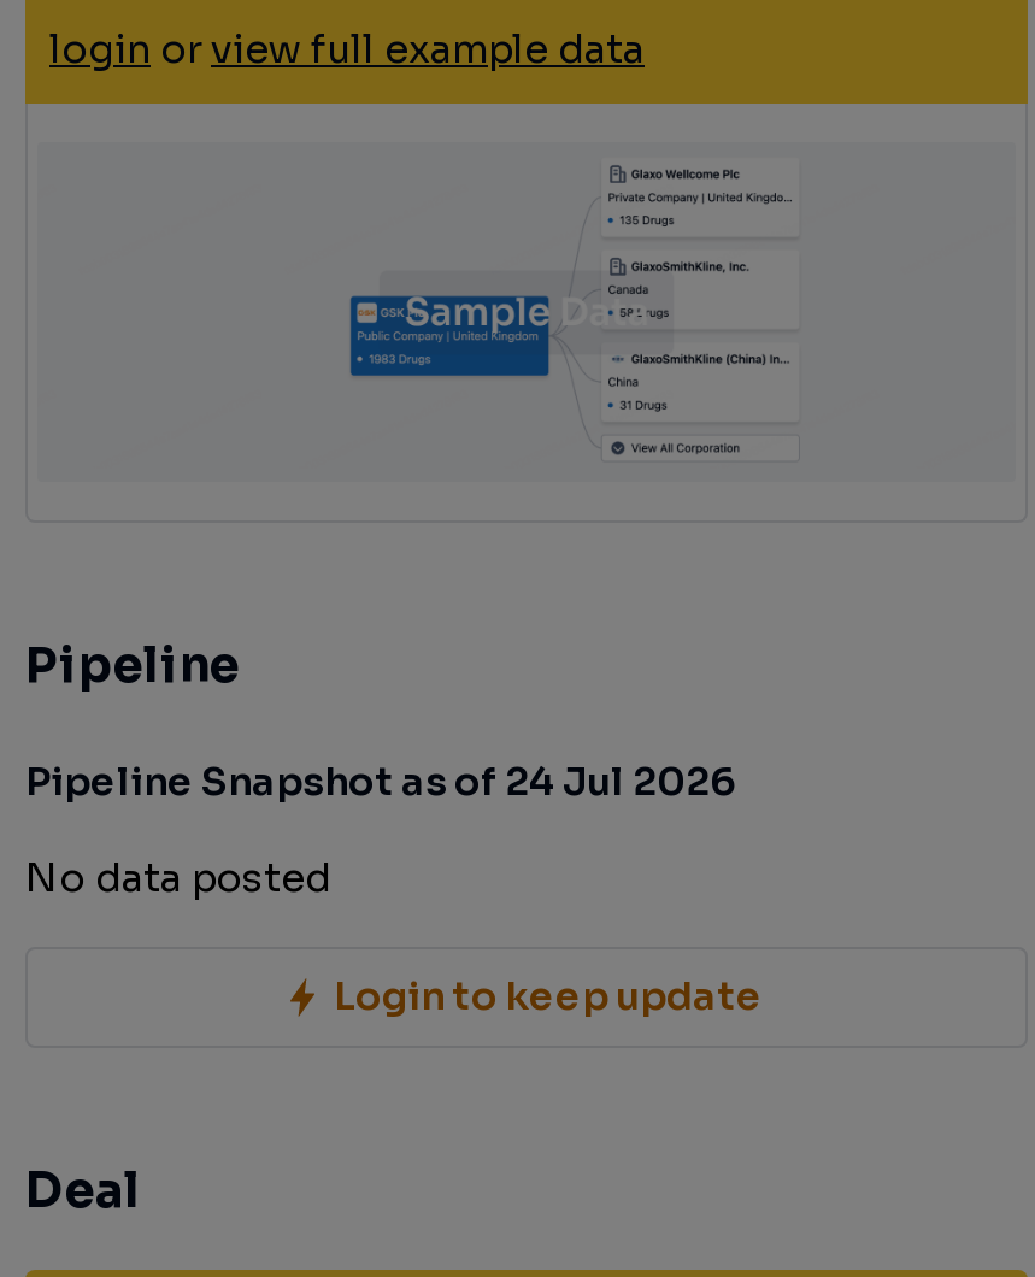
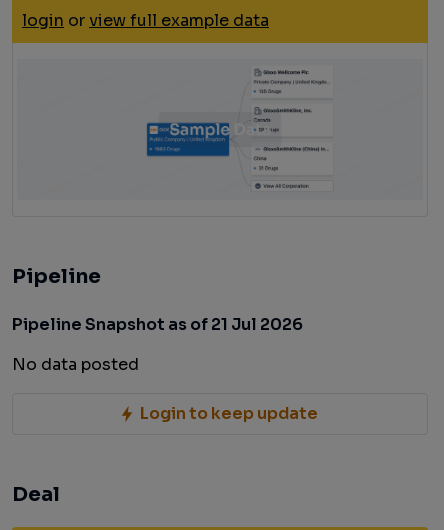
- Pipeline Snapshot as of 24 Jul 2026
+ Pipeline Snapshot as of 21 Jul 2026
